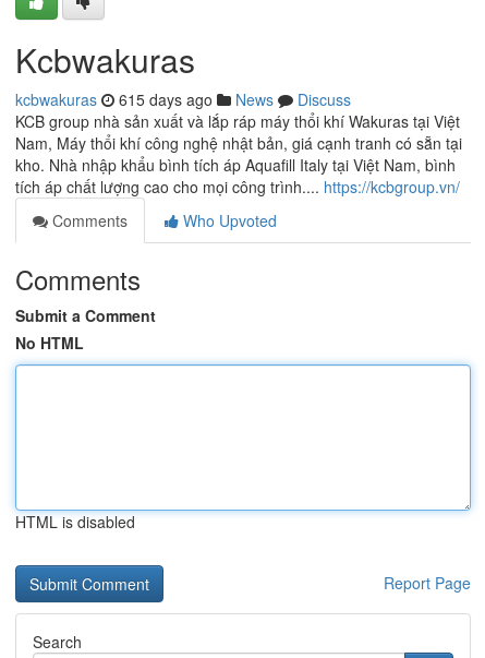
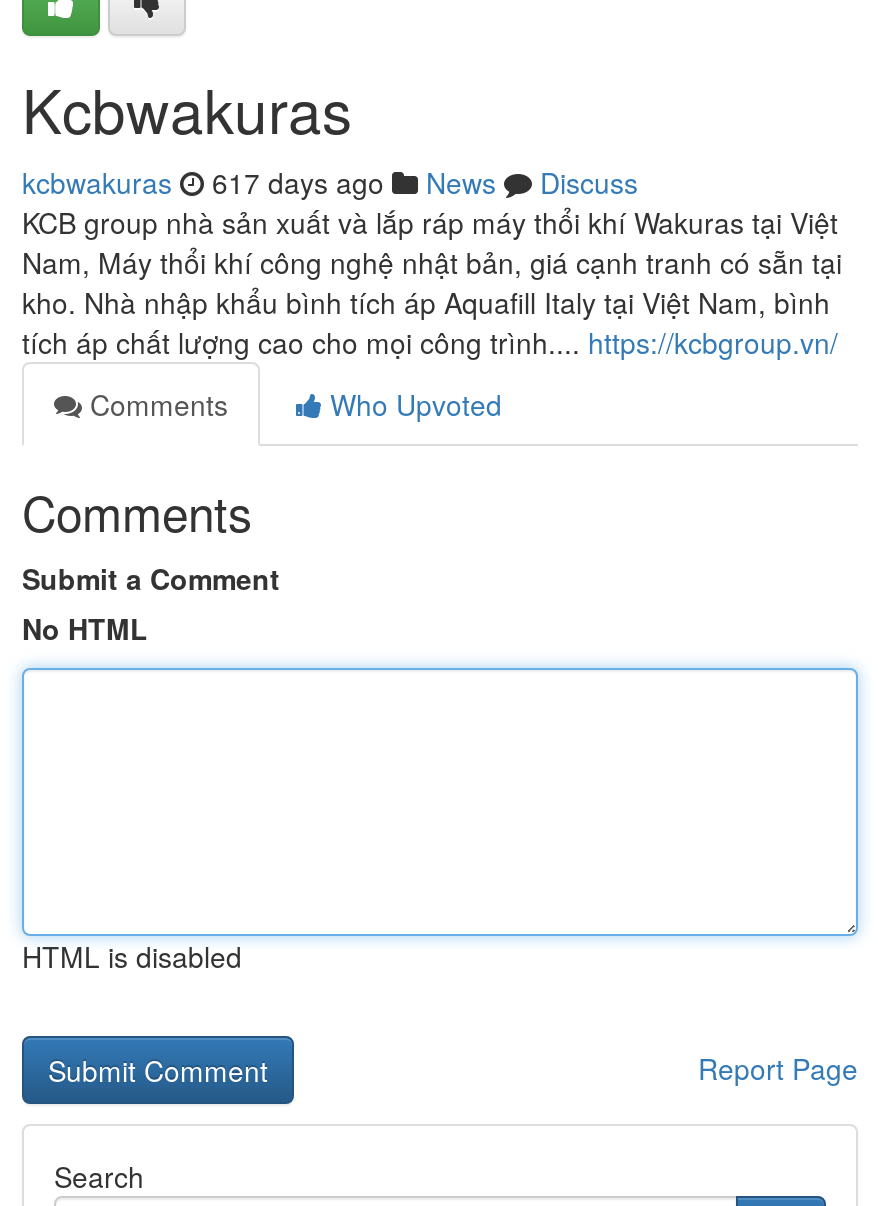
- kcbwakuras 615 days ago News Discuss
+ kcbwakuras 617 days ago News Discuss
